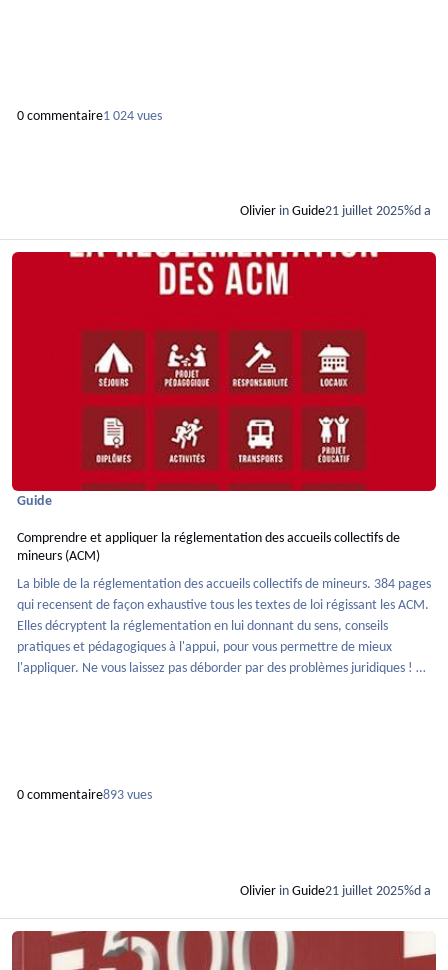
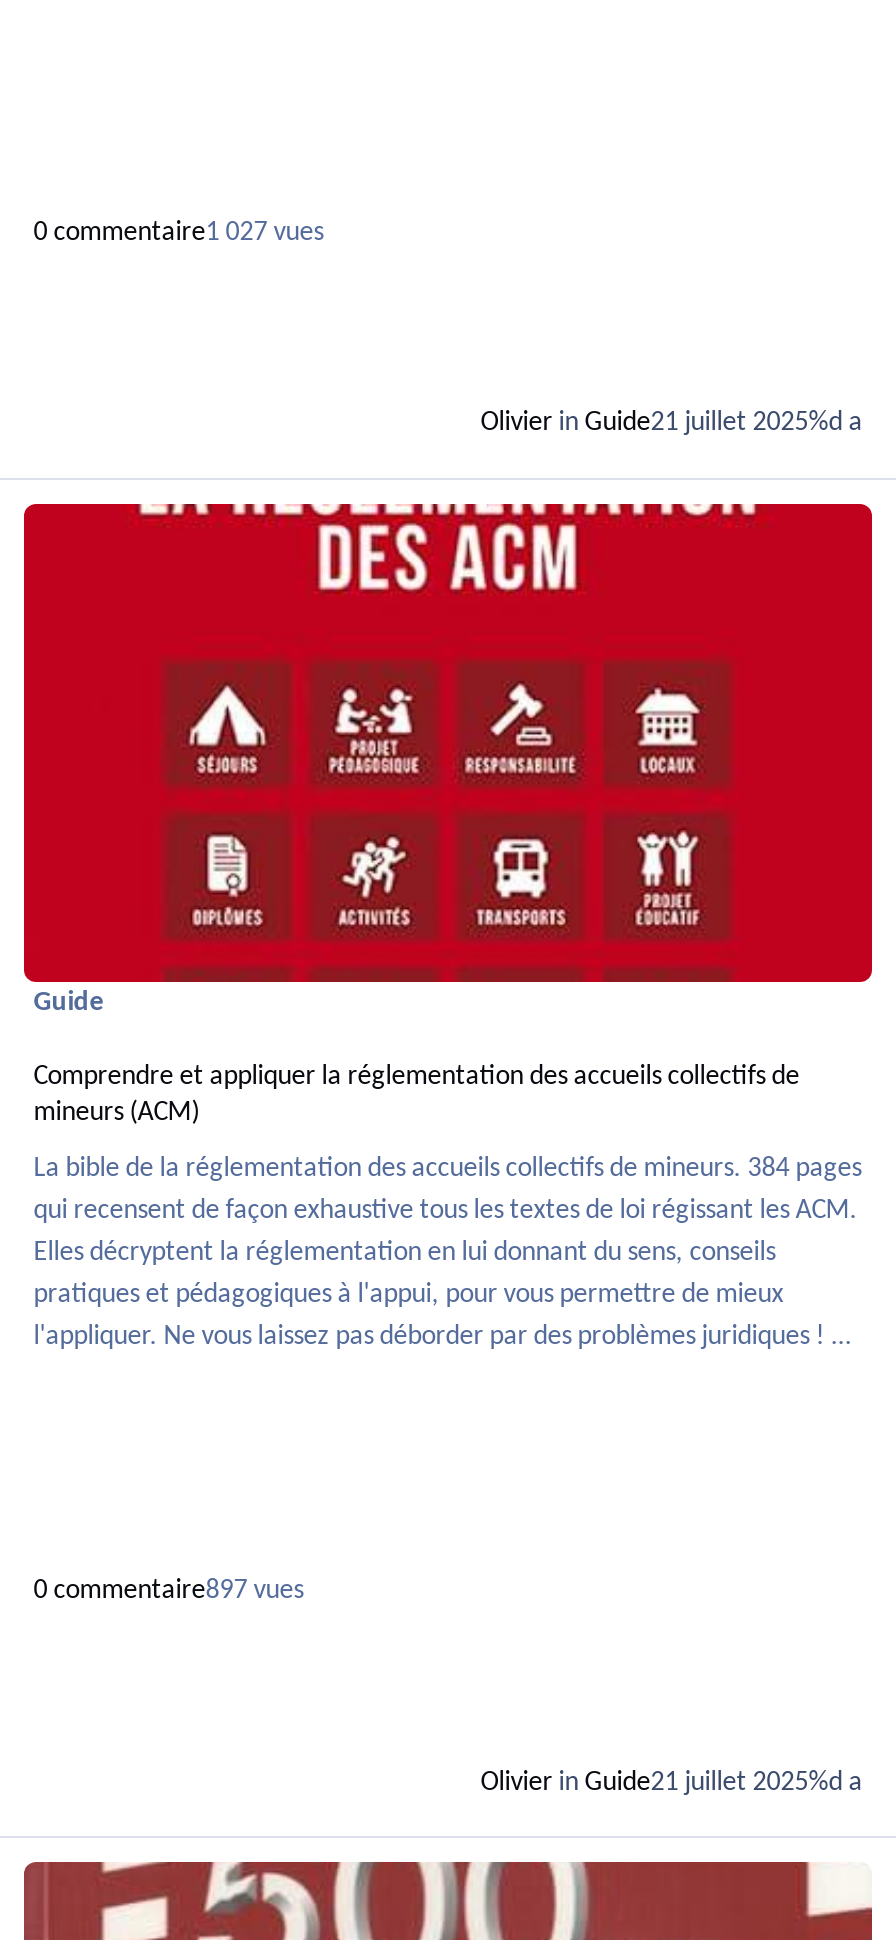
- 0 commentaire1 024 vues
+ 0 commentaire1 027 vues

- 0 commentaire893 vues
+ 0 commentaire897 vues
